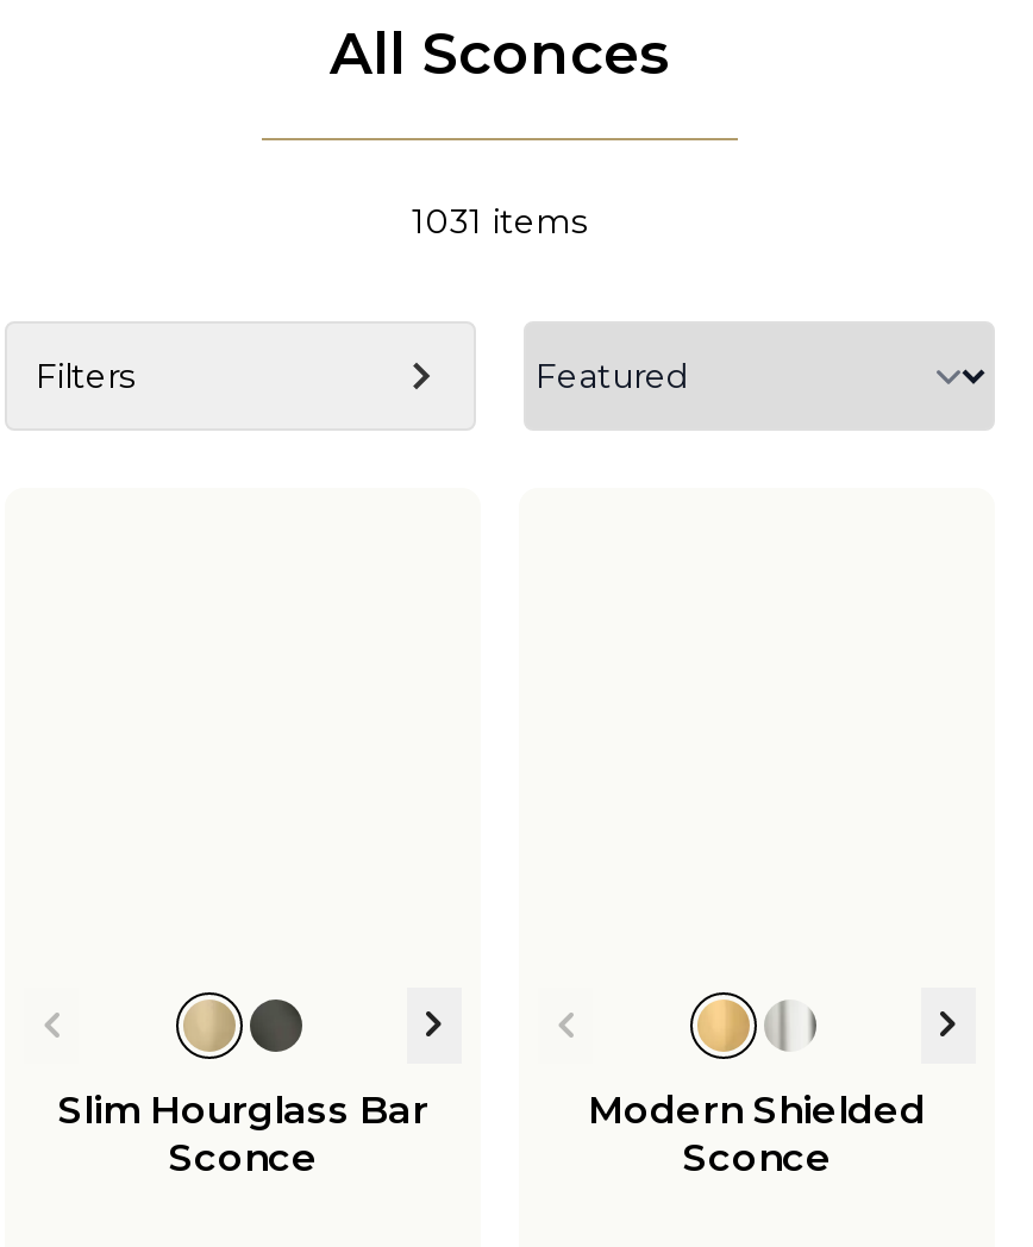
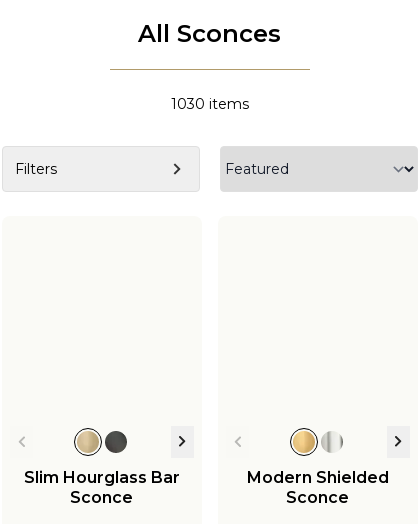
- 1031 items
+ 1030 items
